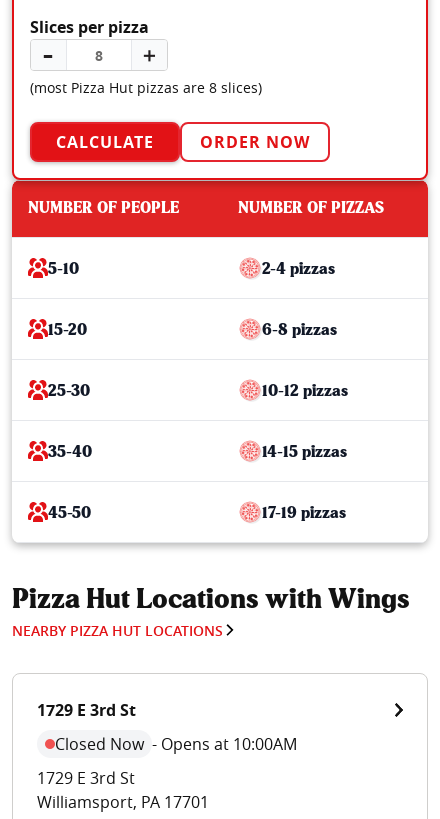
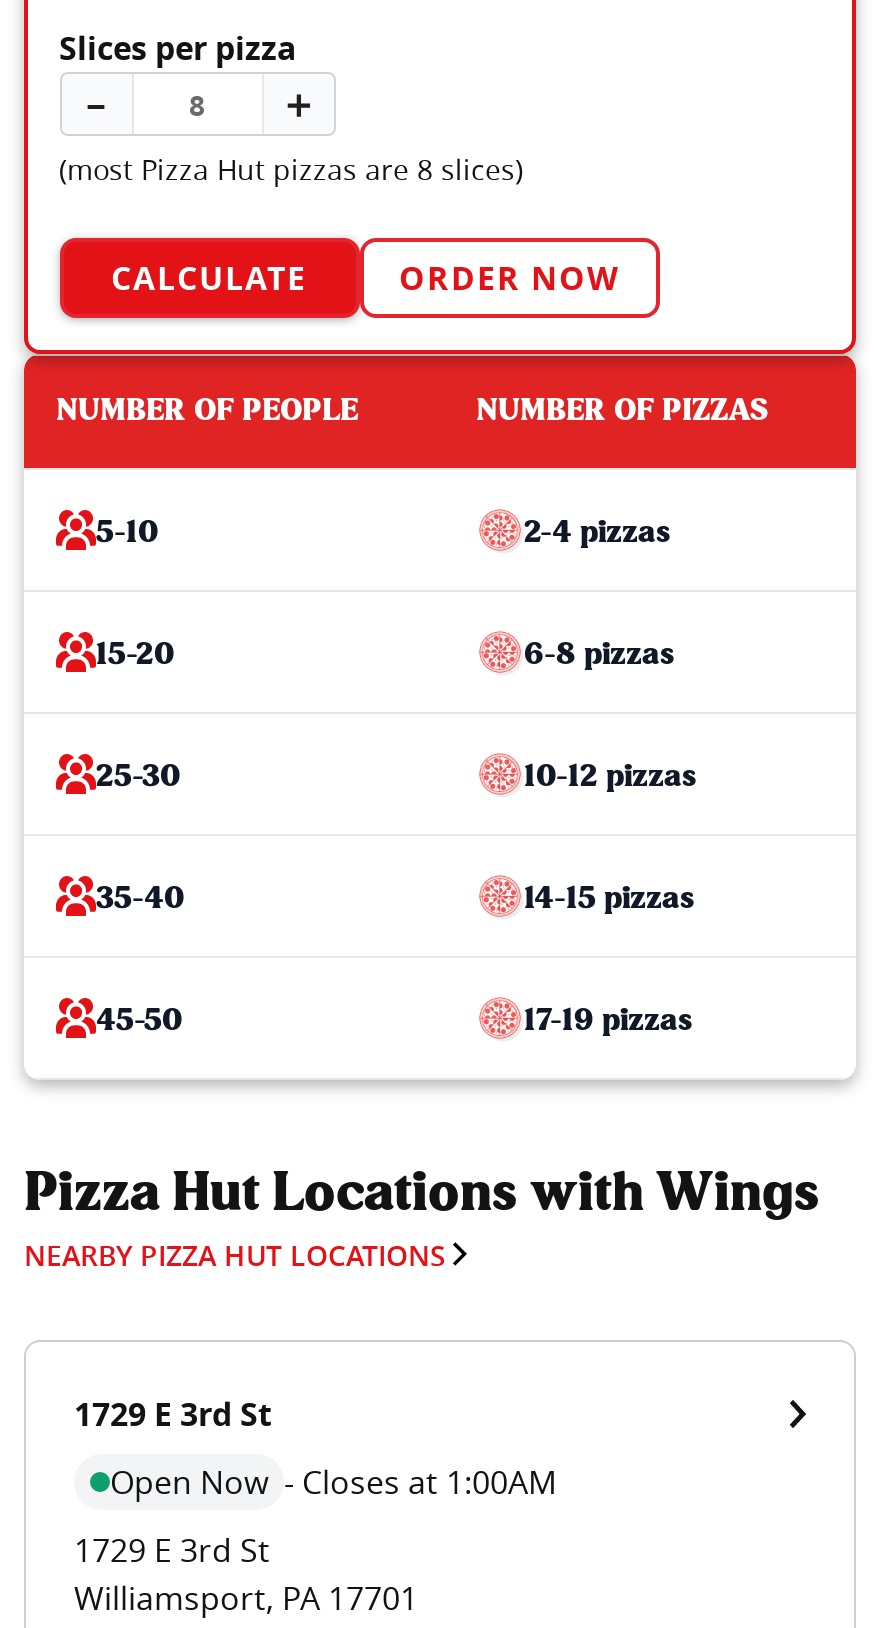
- Closed Now - Opens at 10:00AM
+ Open Now - Closes at 1:00AM
